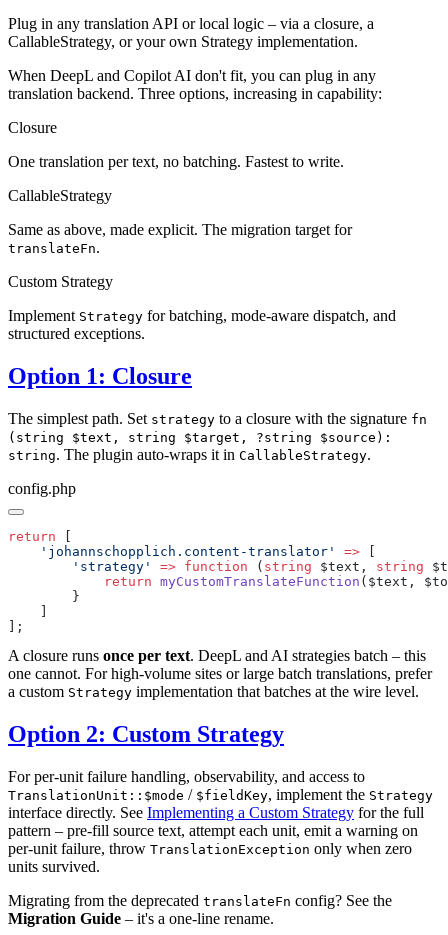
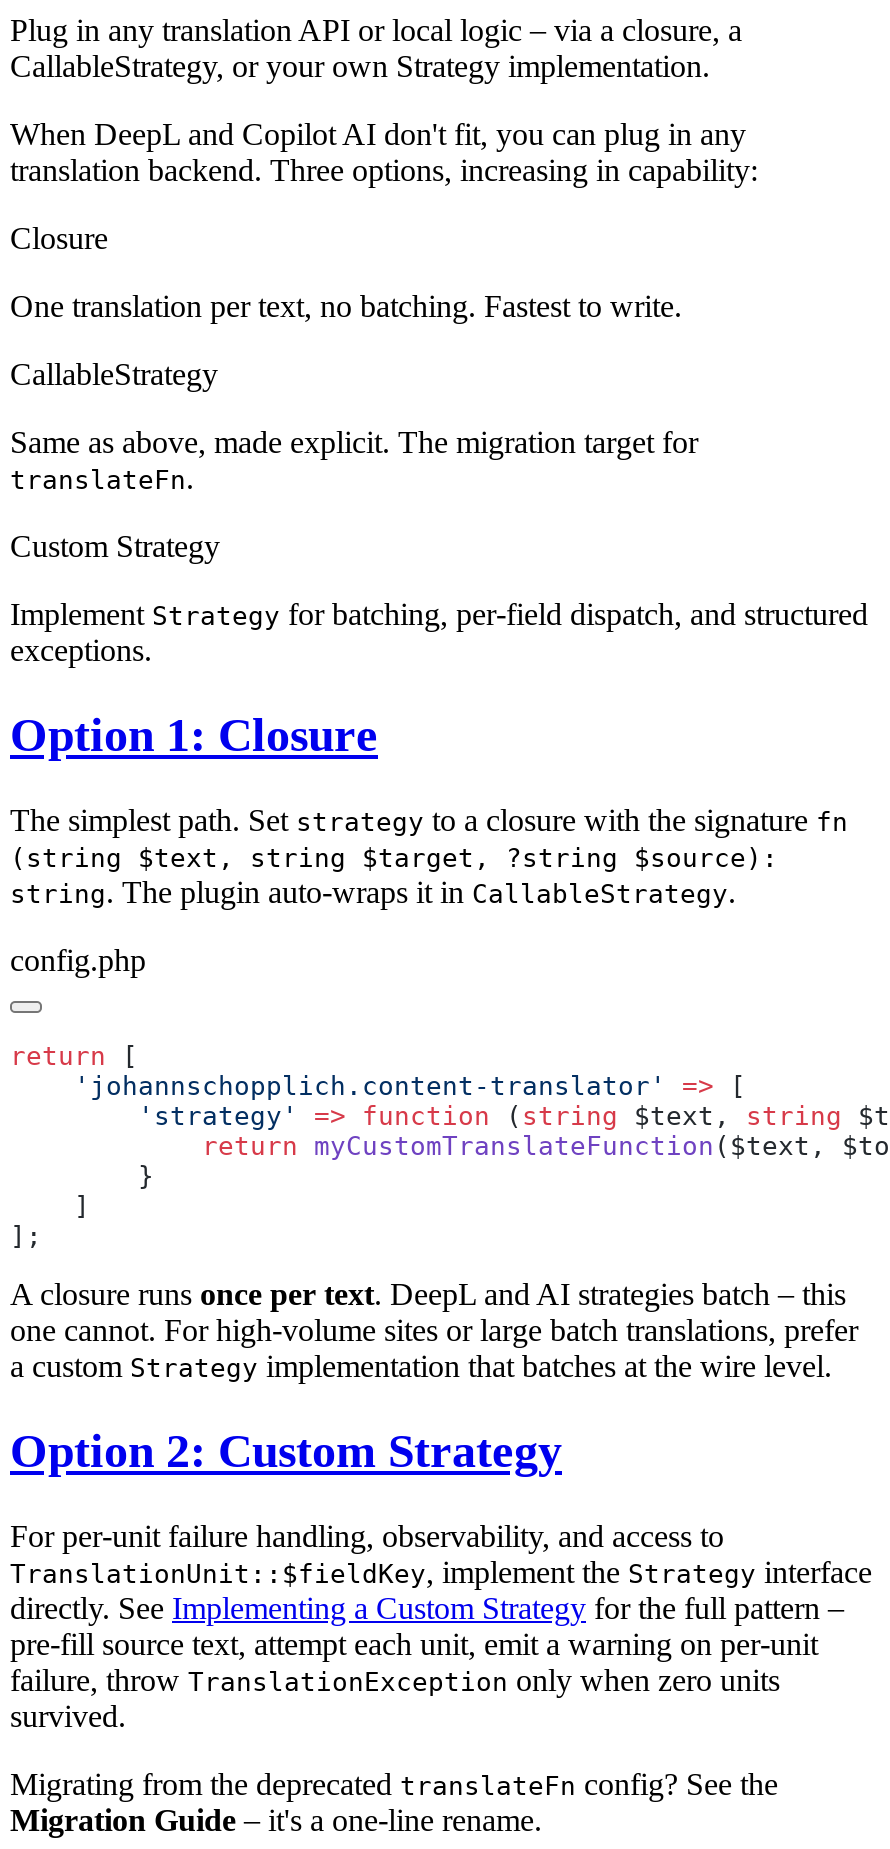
- Implement Strategy for batching, mode-aware dispatch, and
- structured exceptions.
+ Implement Strategy for batching, per-field dispatch, and structured
+ exceptions.

- TranslationUnit::$mode / $fieldKey, implement the Strategy
- interface directly. See Implementing a Custom Strategy for the full
- pattern – pre-fill source text, attempt each unit, emit a warning on
- per-unit failure, throw TranslationException only when zero
- units survived.
+ TranslationUnit::$fieldKey, implement the Strategy interface
+ directly. See Implementing a Custom Strategy for the full pattern –
+ pre-fill source text, attempt each unit, emit a warning on per-unit
+ failure, throw TranslationException only when zero units
+ survived.
